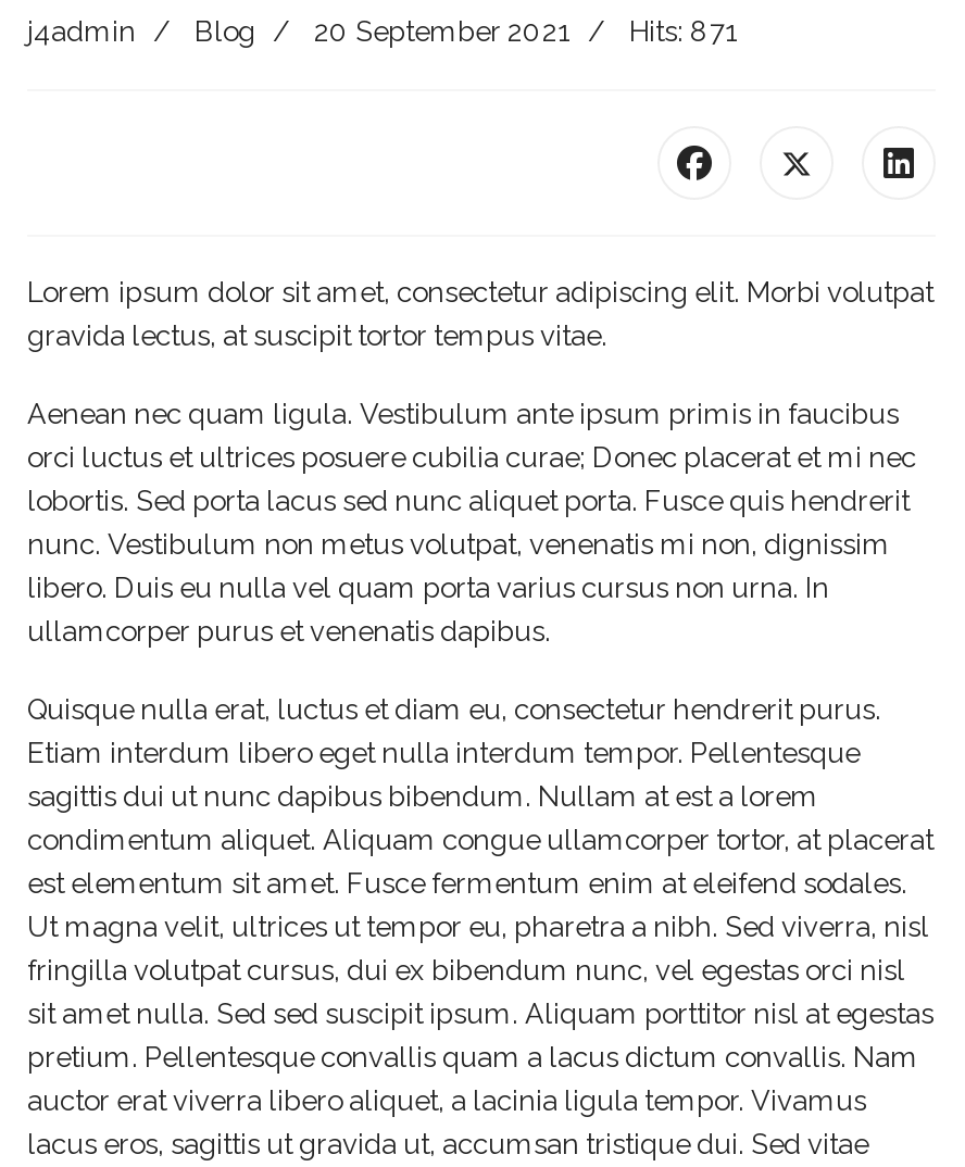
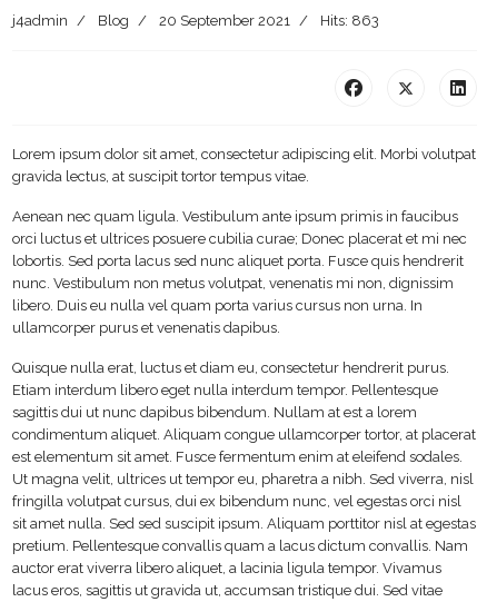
- j4admin Blog 20 September 2021 Hits: 871
+ j4admin Blog 20 September 2021 Hits: 863
